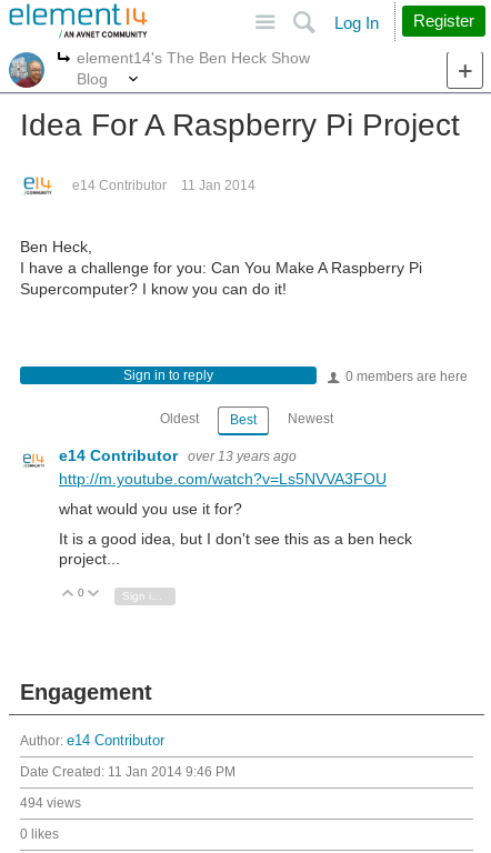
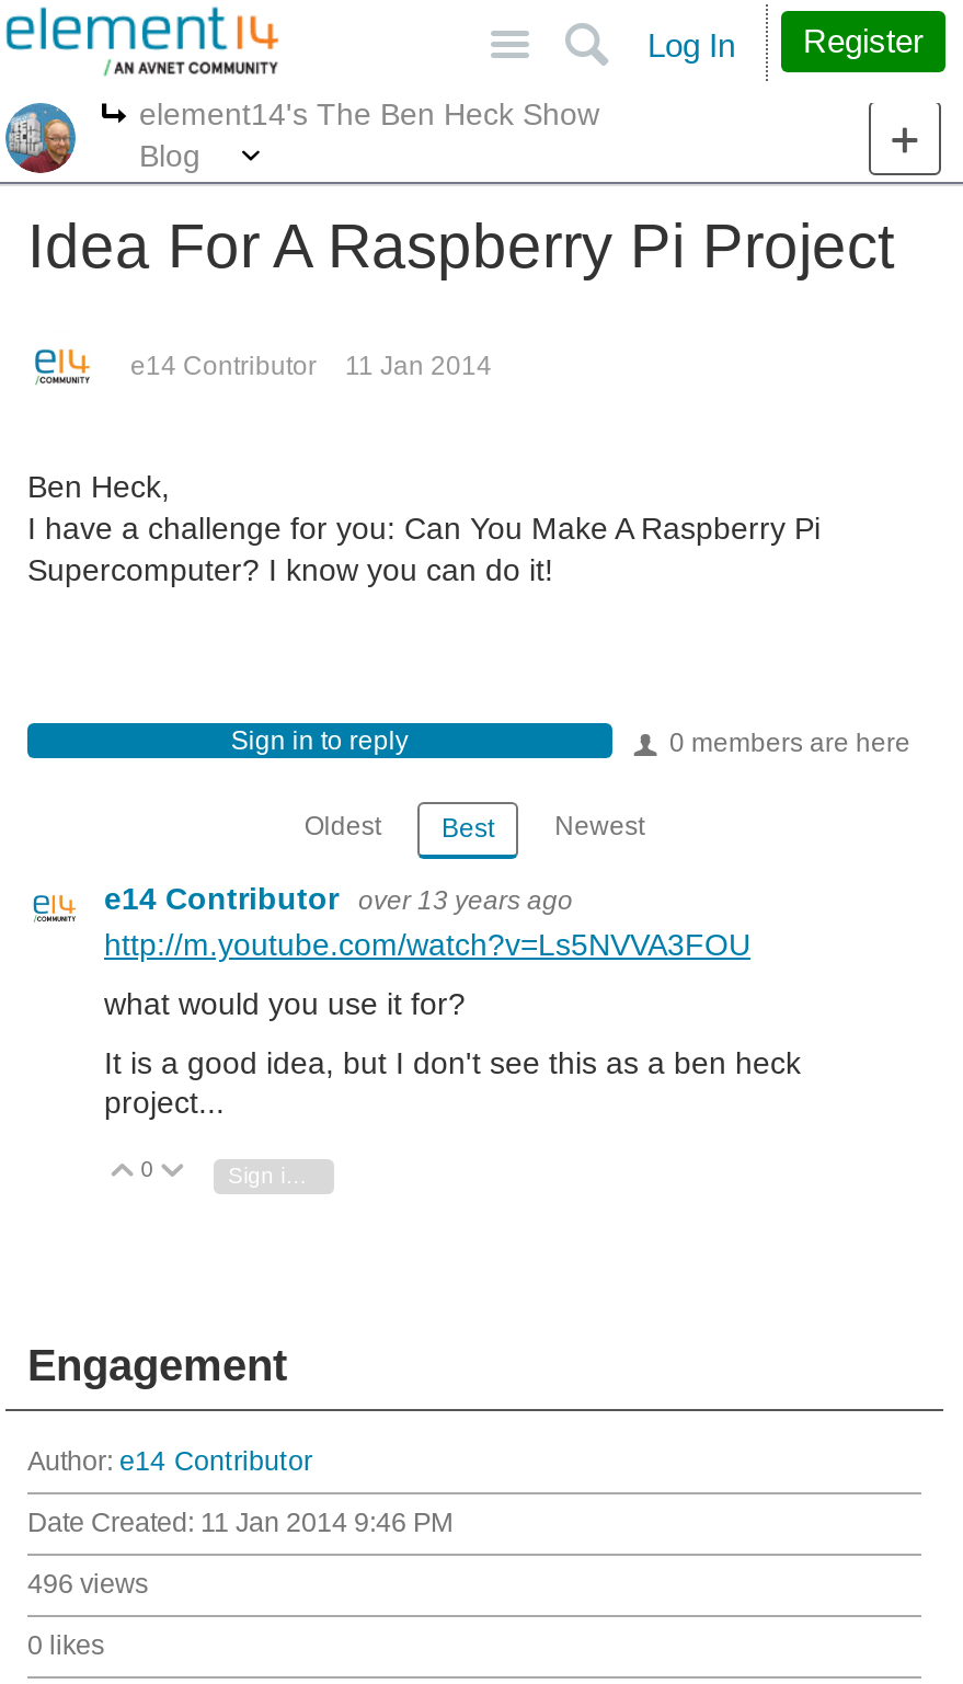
- 494 views
+ 496 views
